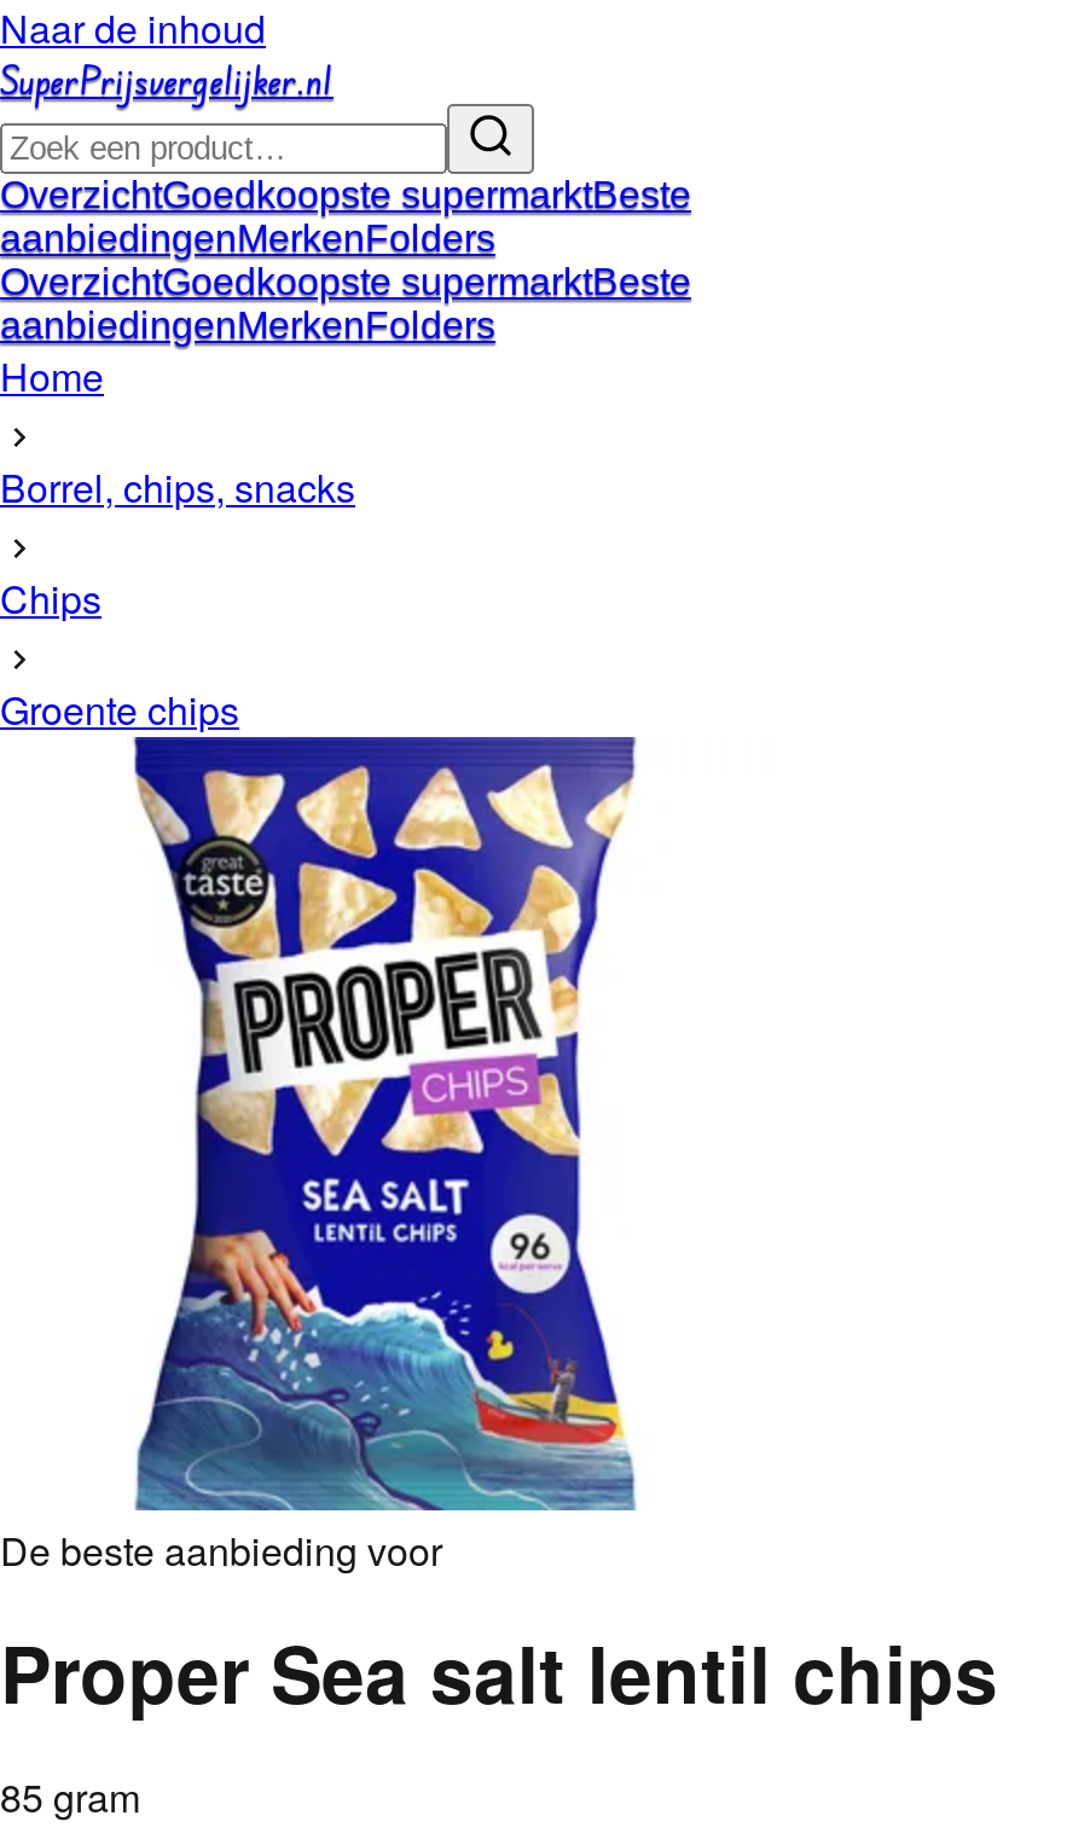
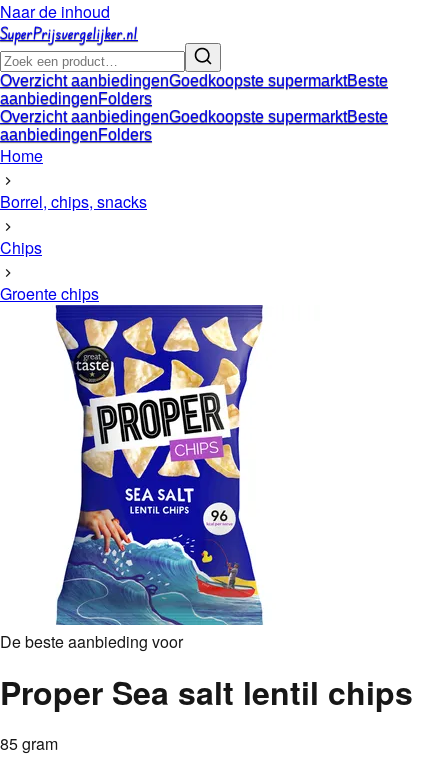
- OverzichtGoedkoopste supermarktBeste
- aanbiedingenMerkenFolders
- OverzichtGoedkoopste supermarktBeste
- aanbiedingenMerkenFolders
+ Overzicht aanbiedingenGoedkoopste supermarktBeste
+ aanbiedingenFolders
+ Overzicht aanbiedingenGoedkoopste supermarktBeste
+ aanbiedingenFolders
